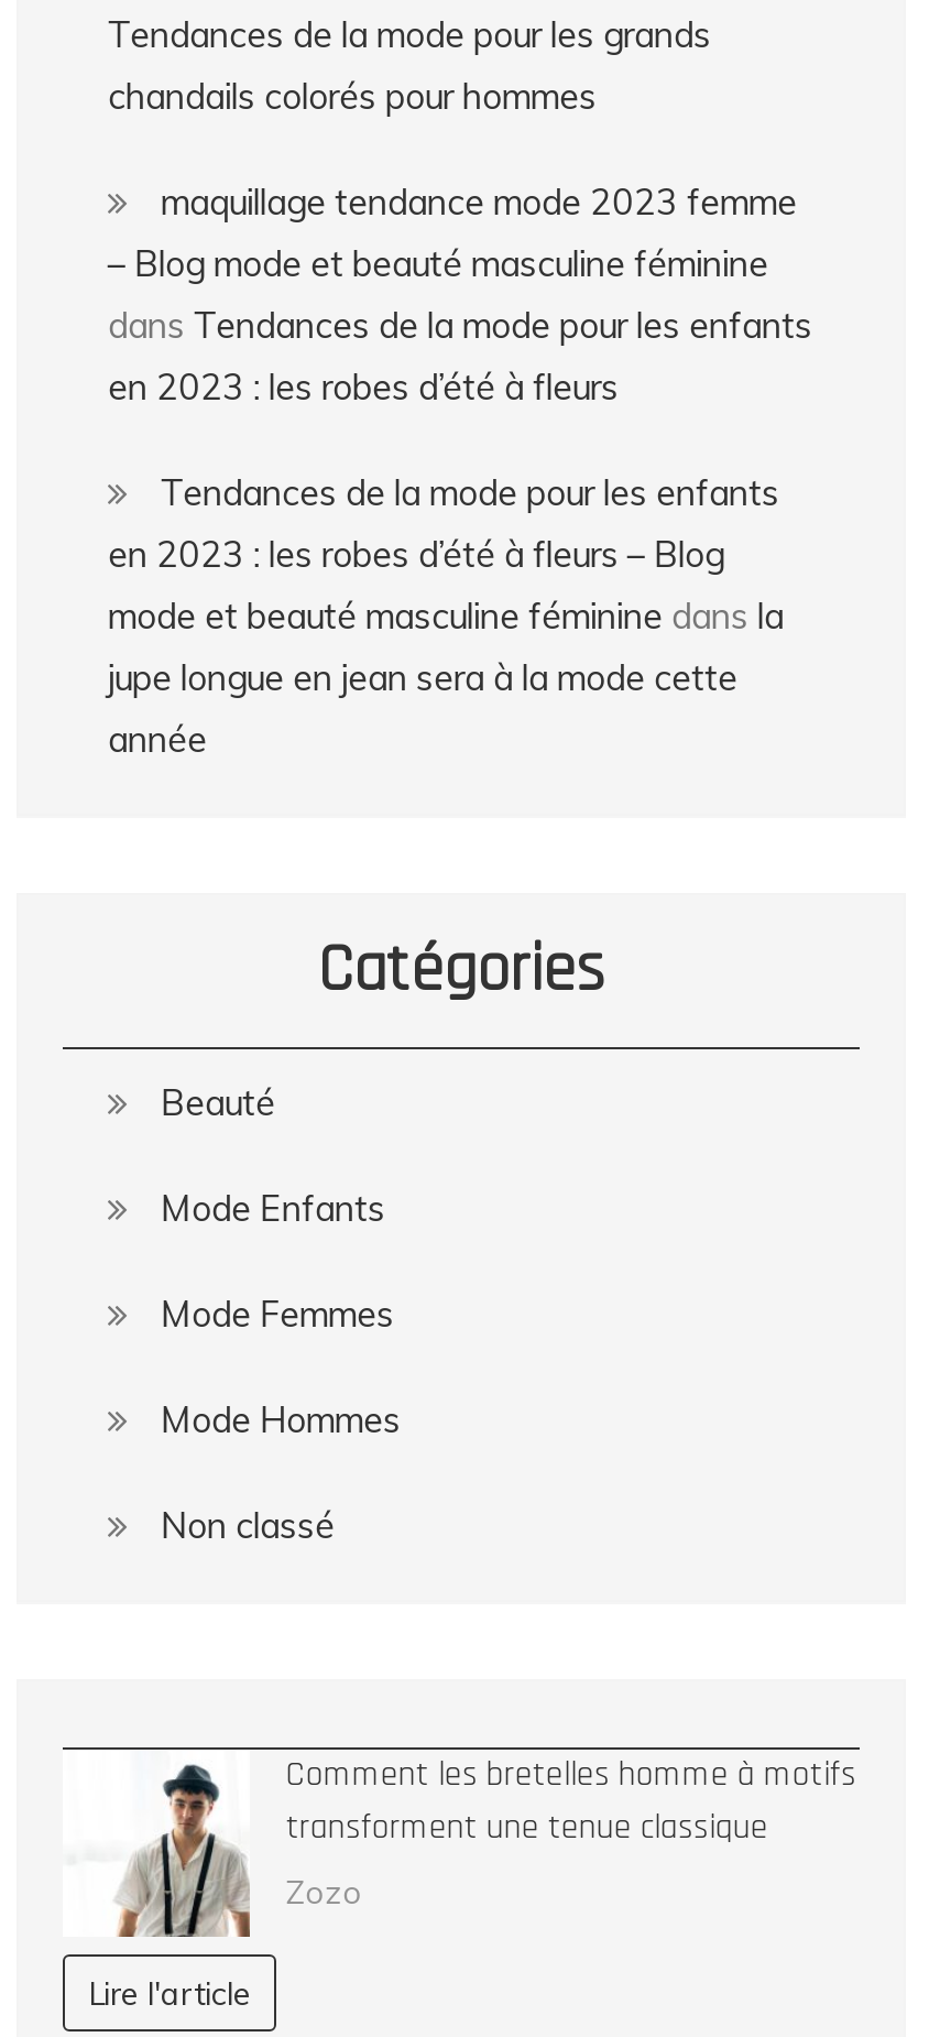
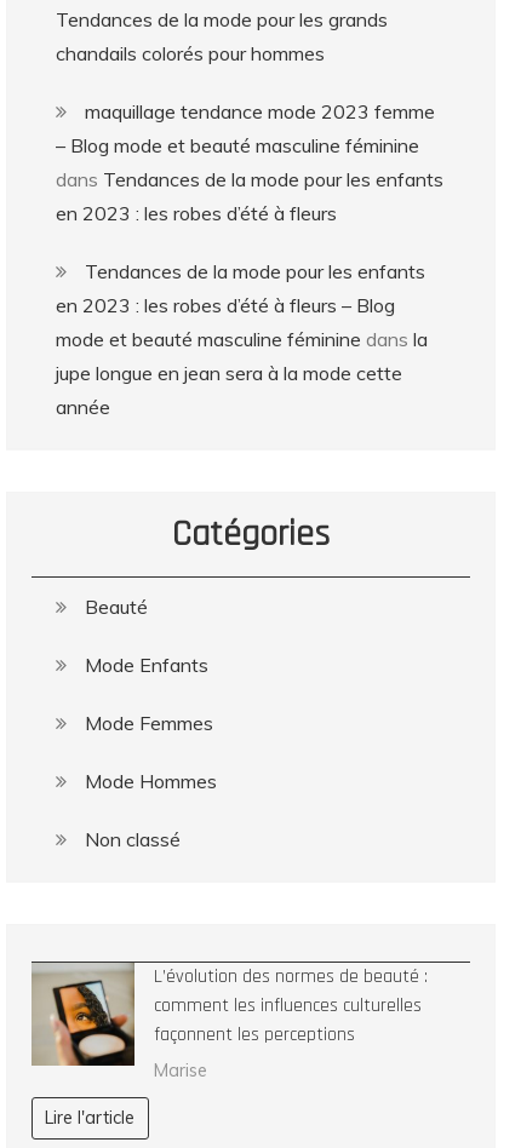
- [image]
- Comment les bretelles homme à motifs
- transforment une tenue classique
+ [image]
+ L’évolution des normes de beauté :
+ comment les influences culturelles
+ façonnent les perceptions

- Zozo
+ Marise
